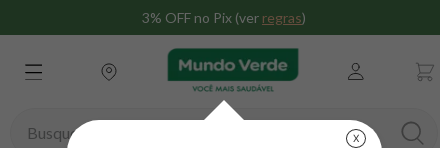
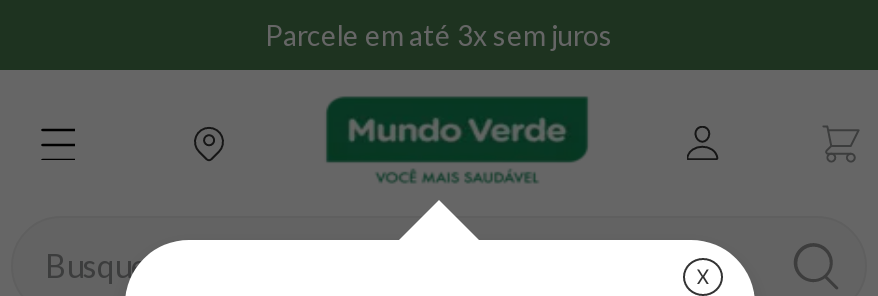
- 3% OFF no Pix (ver regras)
+ Parcele em até 3x sem juros
